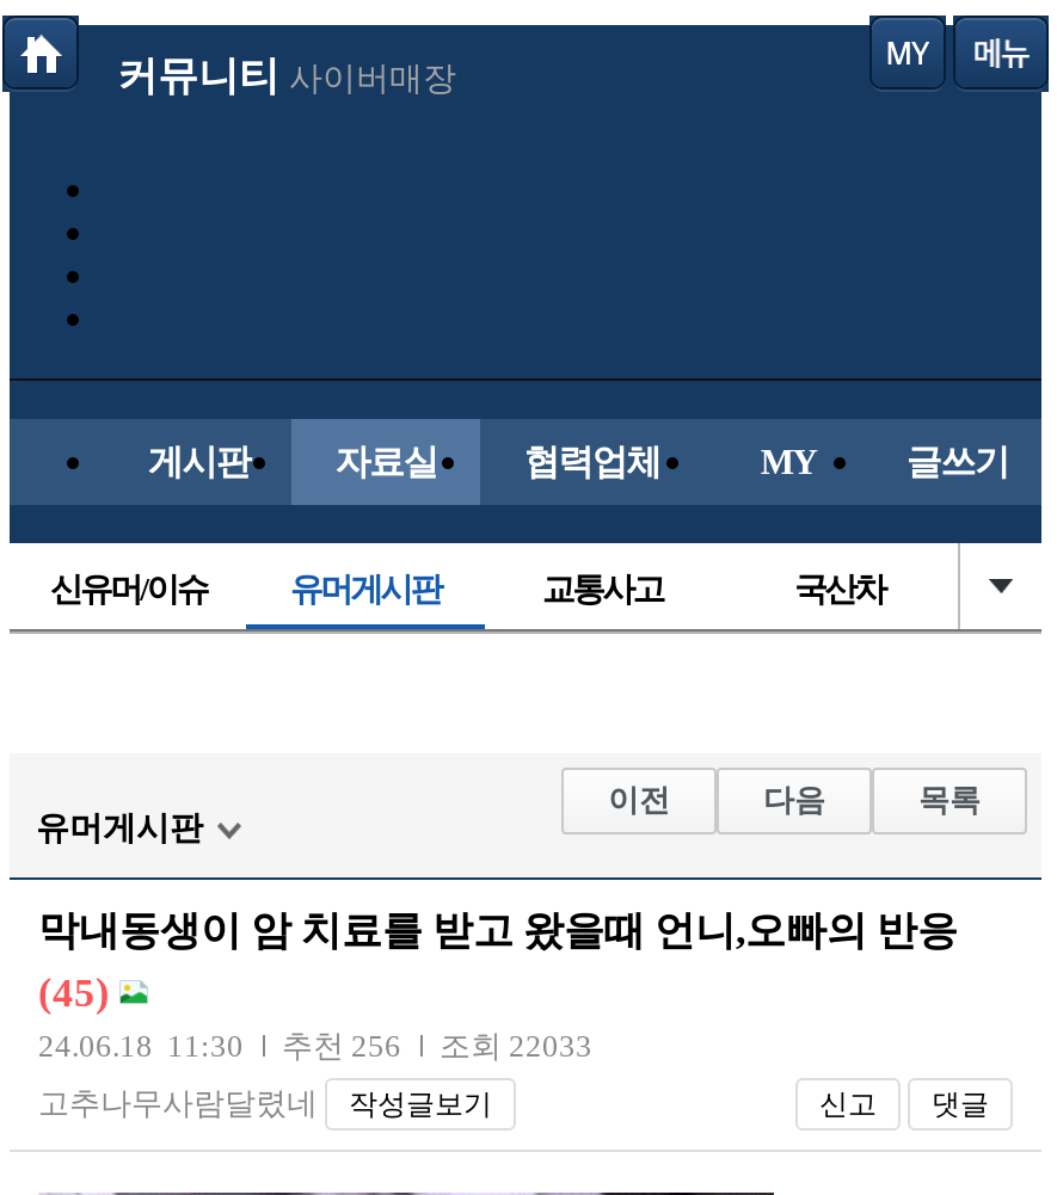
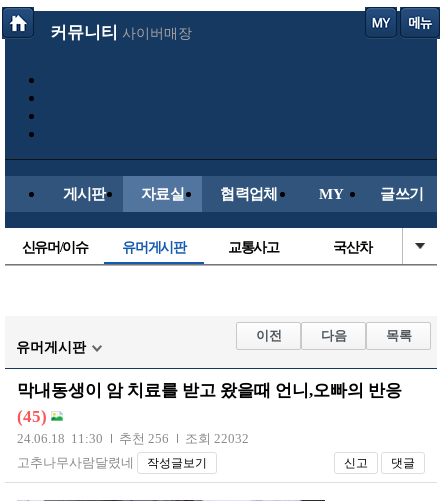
- 24.06.18 11:30 추천 256 조회 22033
+ 24.06.18 11:30 추천 256 조회 22032
